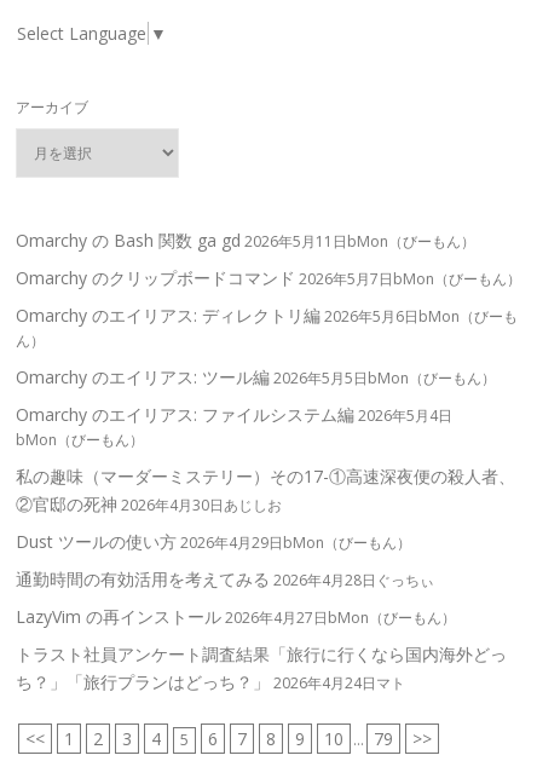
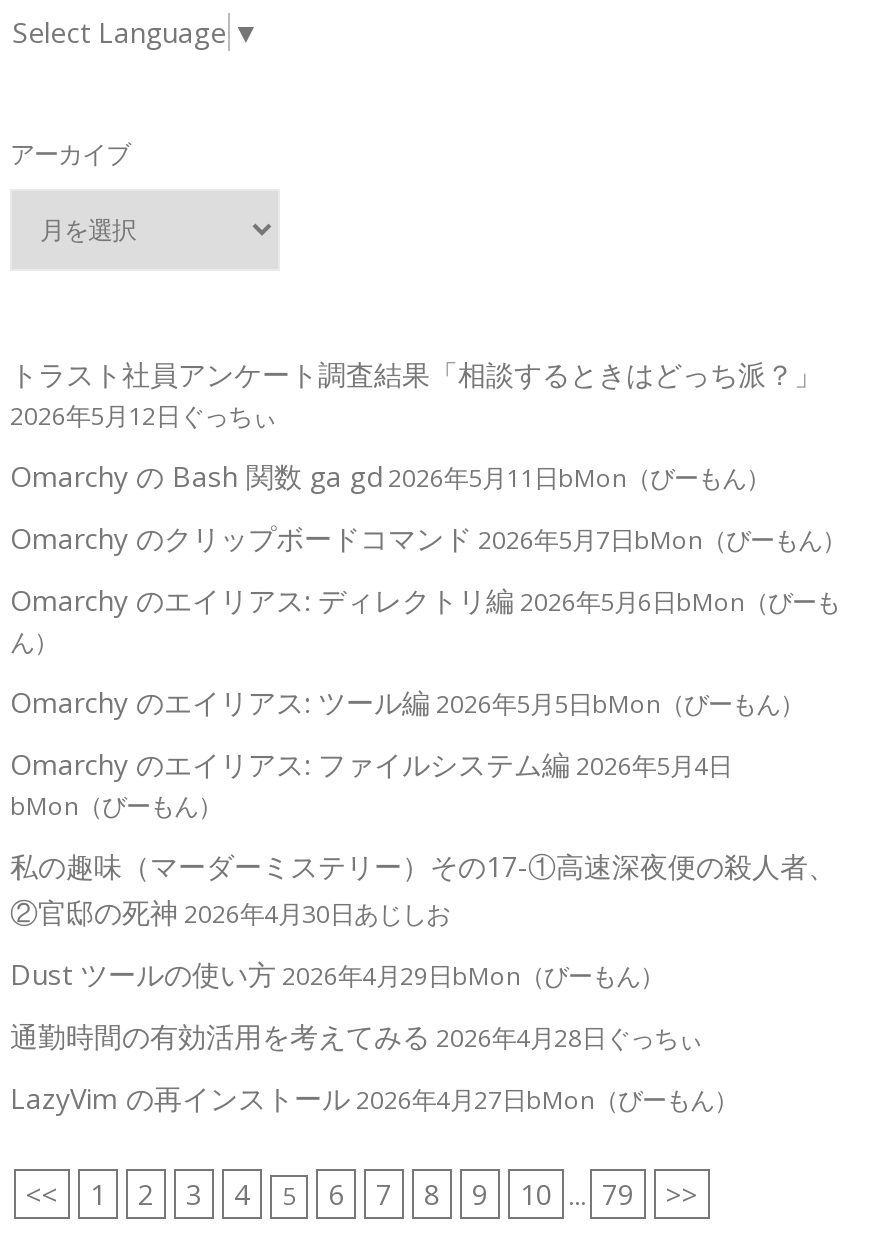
+ トラスト社員アンケート調査結果「相談するときはどっち派？」
+ 2026年5月12日ぐっちぃ

moved down: Omarchy の Bash 関数 ga gd 2026年5月11日bMon（びーもん） | Omarchy のクリップボードコマンド2026年5月7日bMon（びーもん） | Omarchy のエイリアス: ディレクトリ編2026年5月6日bMon（びーも | ... | 通勤時間の有効活用を考えてみる2026年4月28日ぐっちぃ | LazyVim の再インストール2026年4月27日bMon（びーもん）

- トラスト社員アンケート調査結果「旅行に行くなら国内海外どっ
- ち？」「旅行プランはどっち？」2026年4月24日マト
